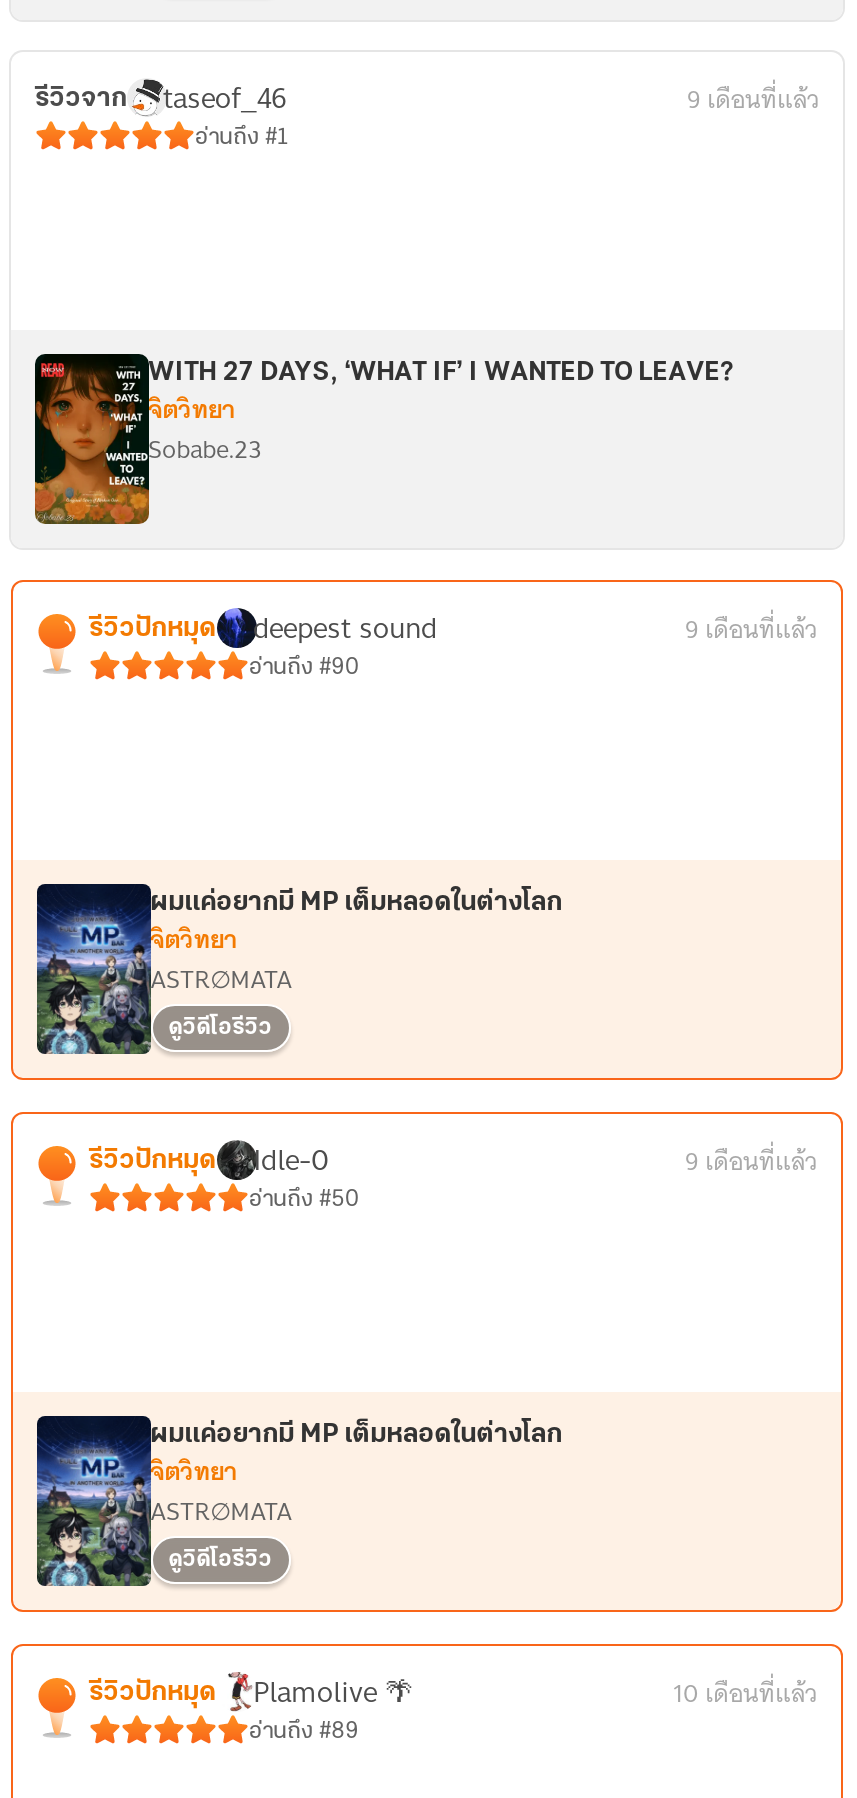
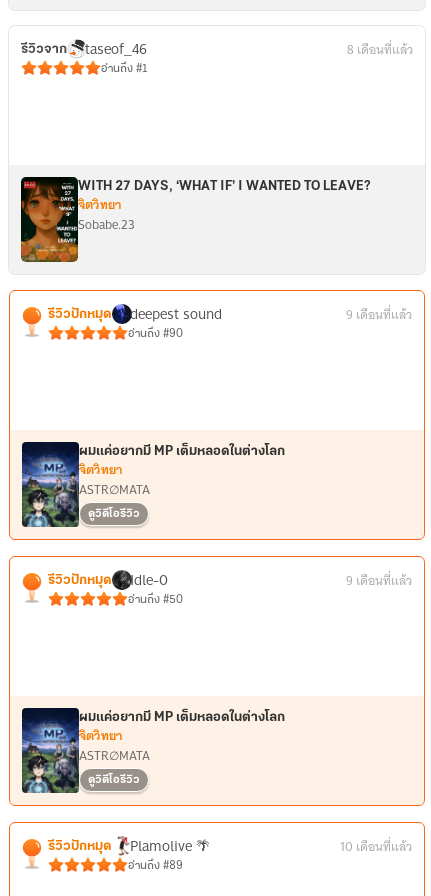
- 9 เดือนที่แล้ว
+ 8 เดือนที่แล้ว
